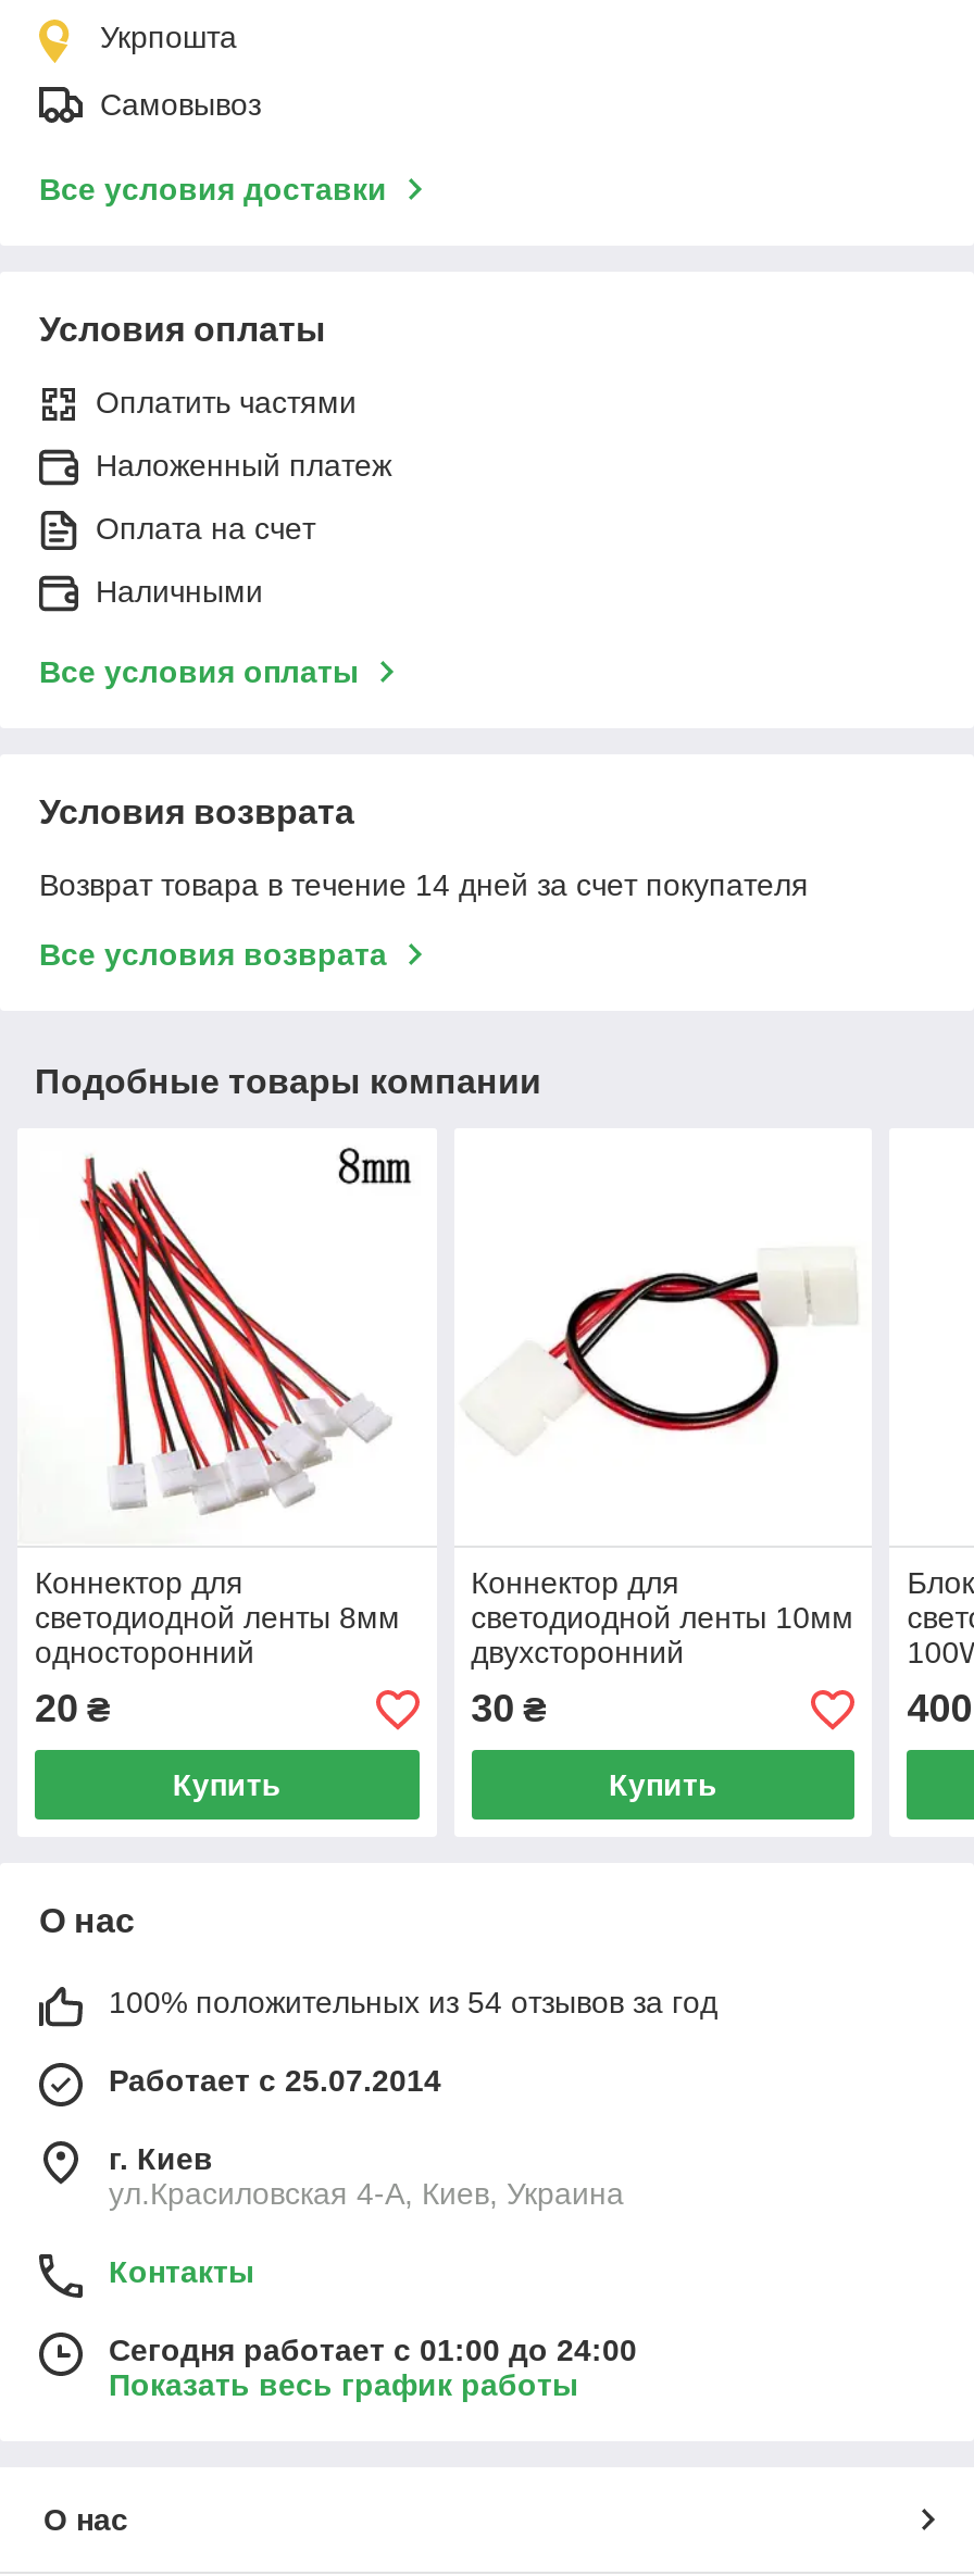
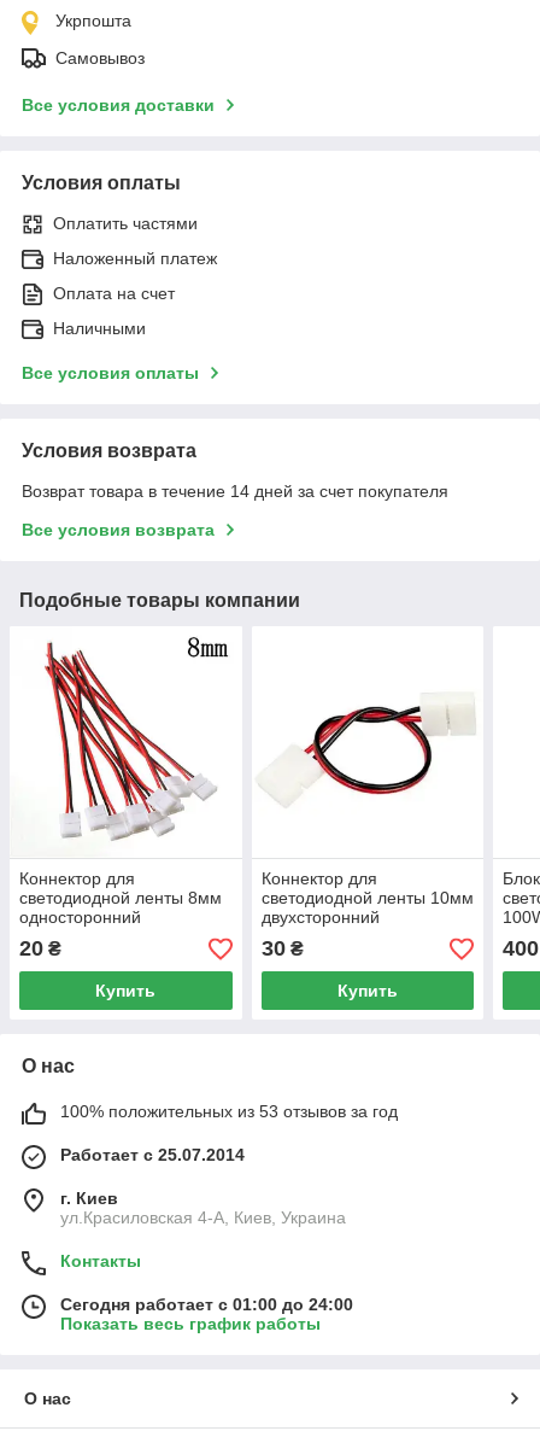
- 100% положительных из 54 отзывов за год
+ 100% положительных из 53 отзывов за год
